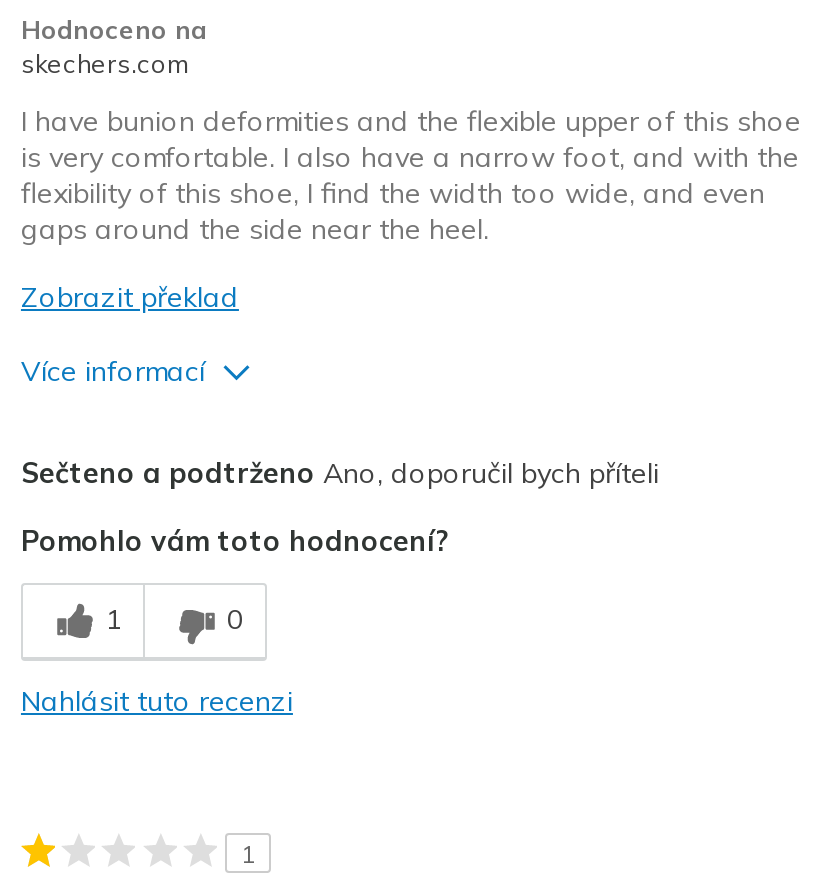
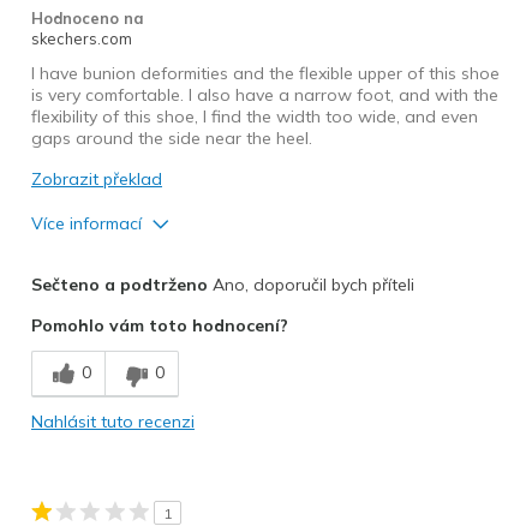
- 1
+ 0
